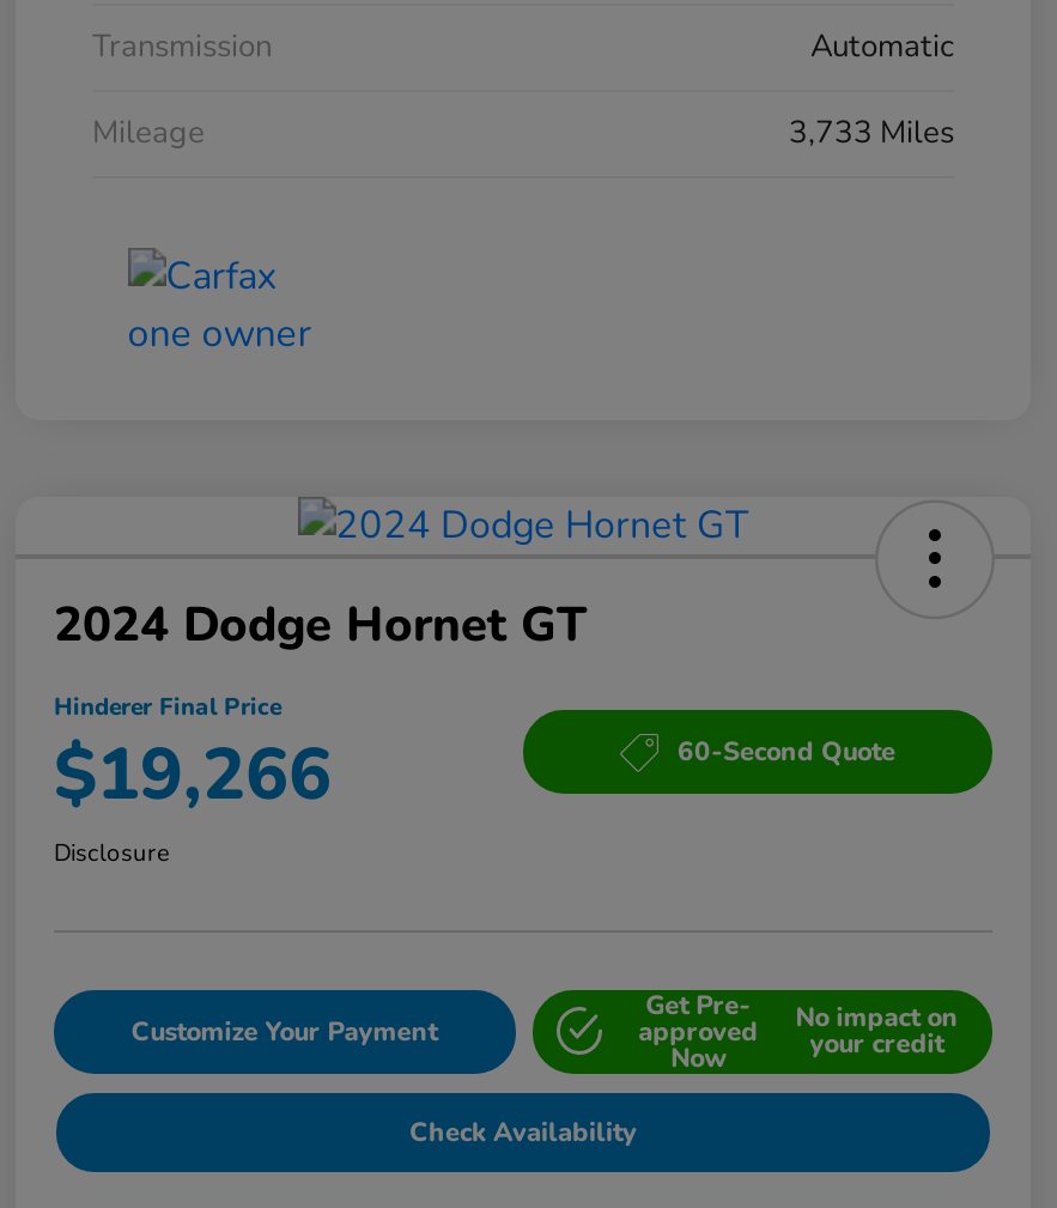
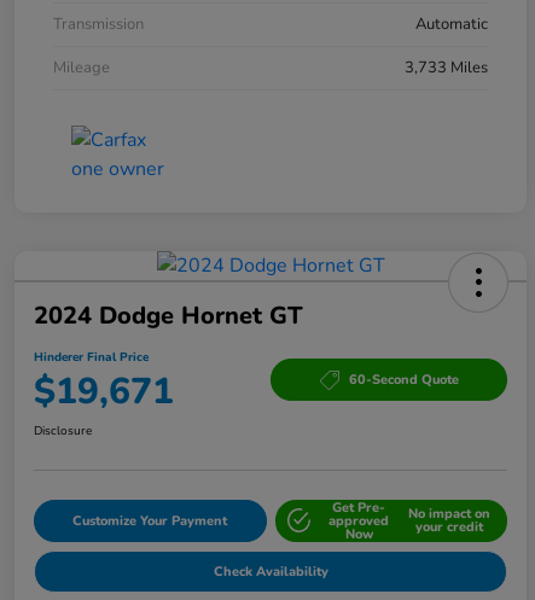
- $19,266
+ $19,671
